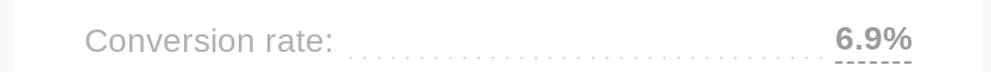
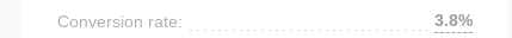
- 6.9%
+ 3.8%
